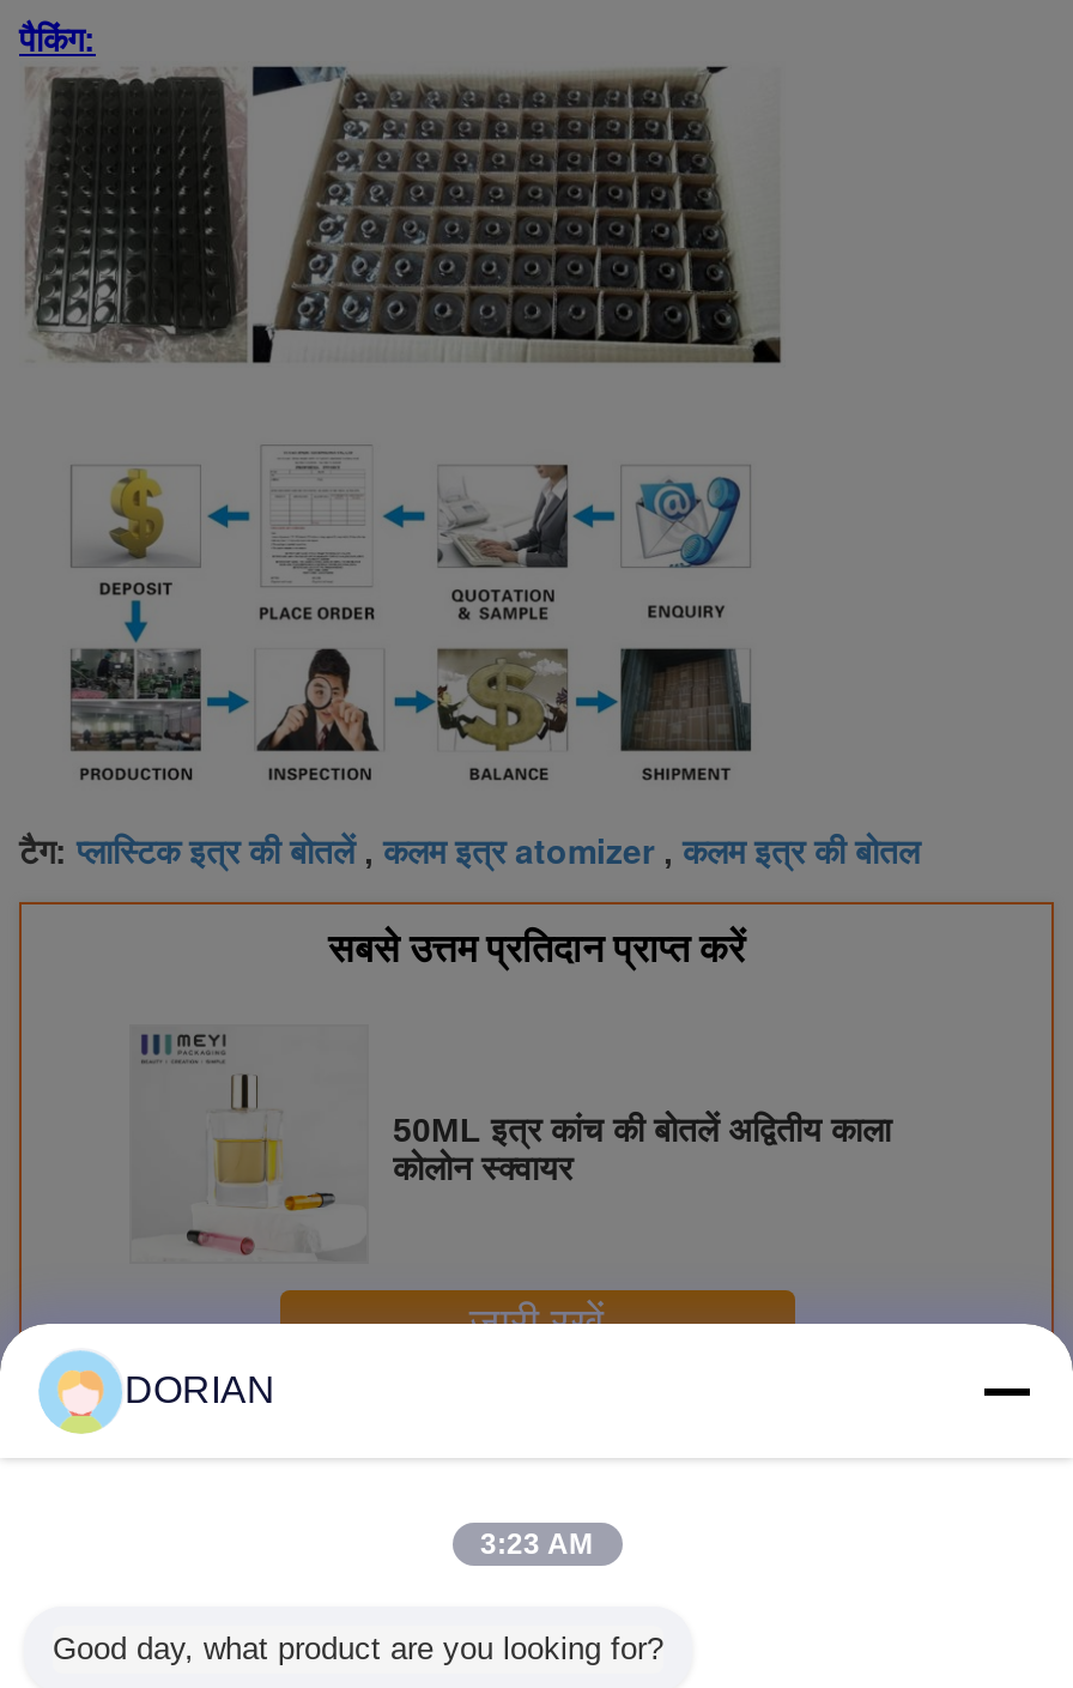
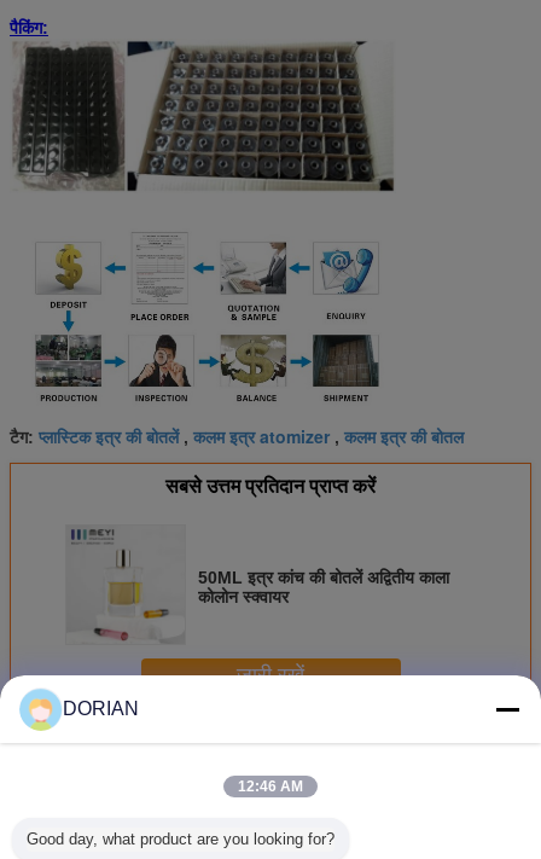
- 3:23 AM
+ 12:46 AM
